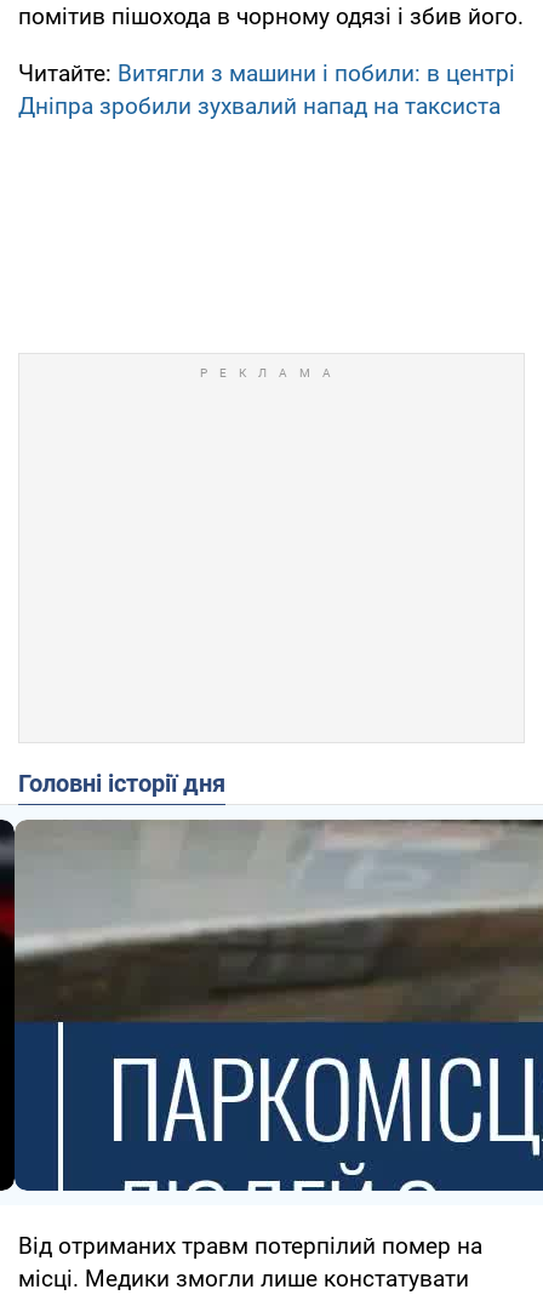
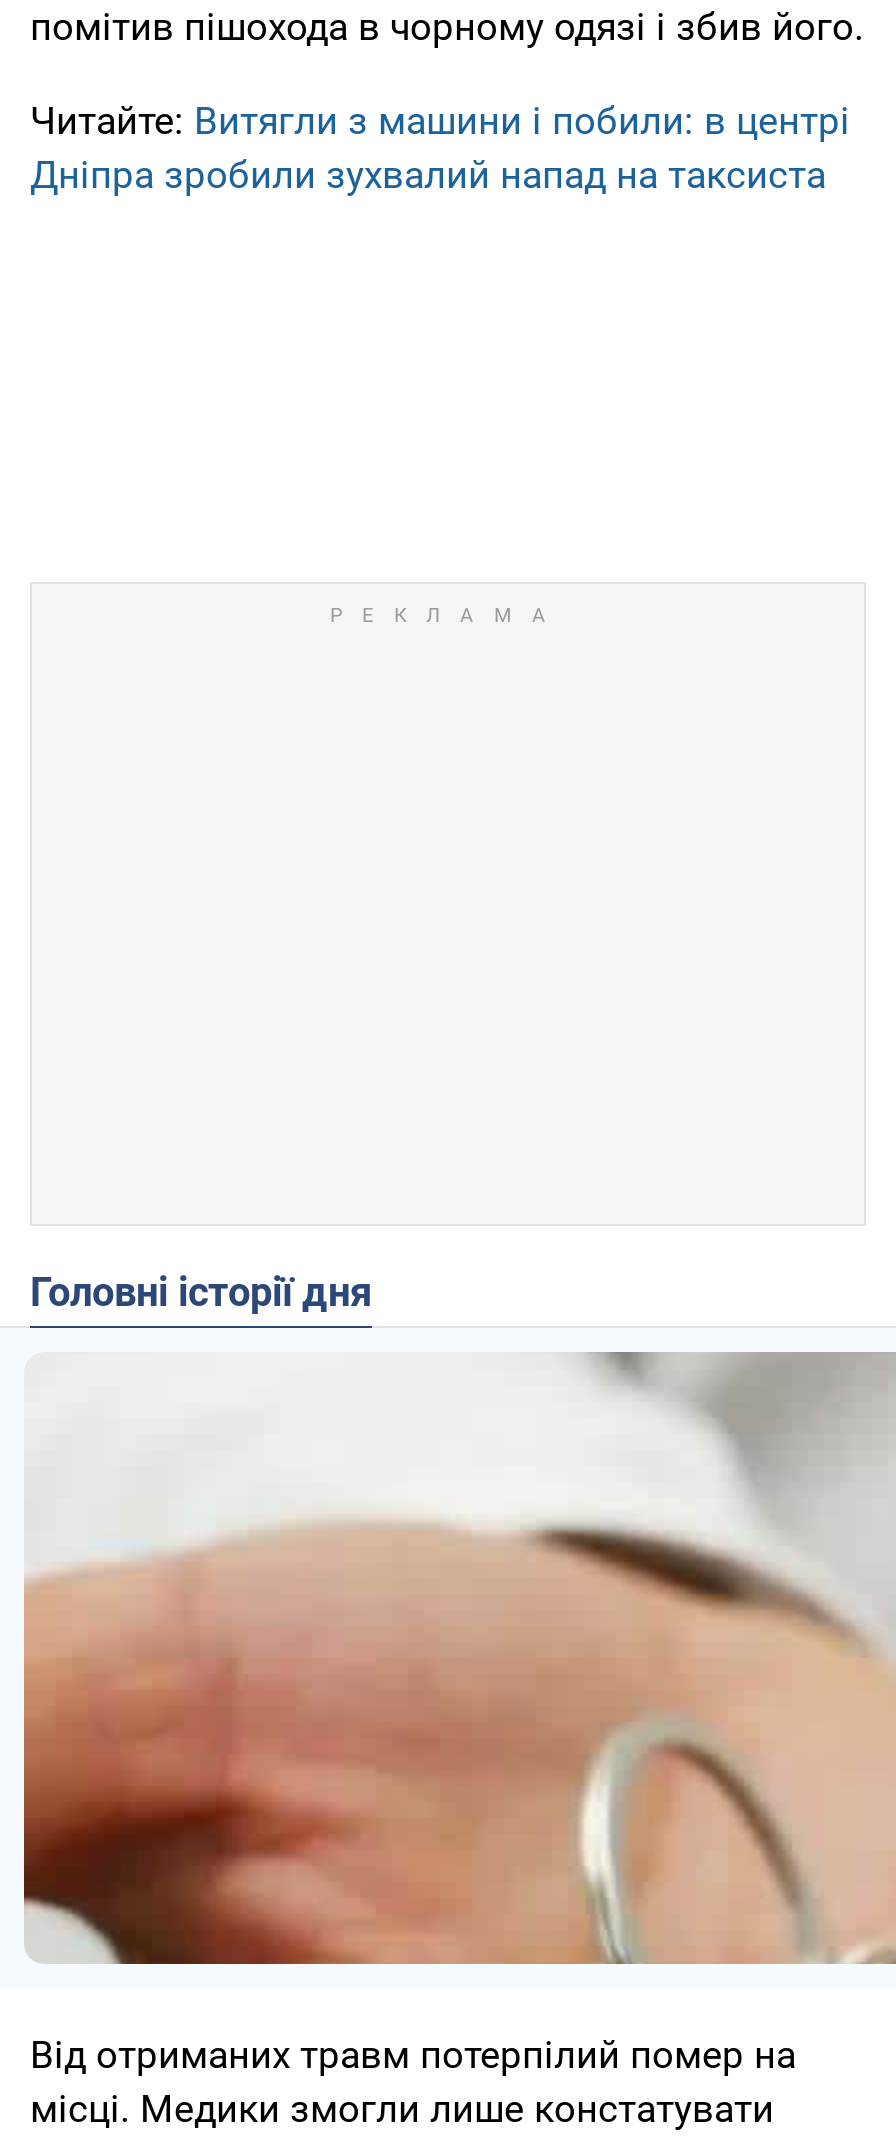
- [image]
+ [image]
